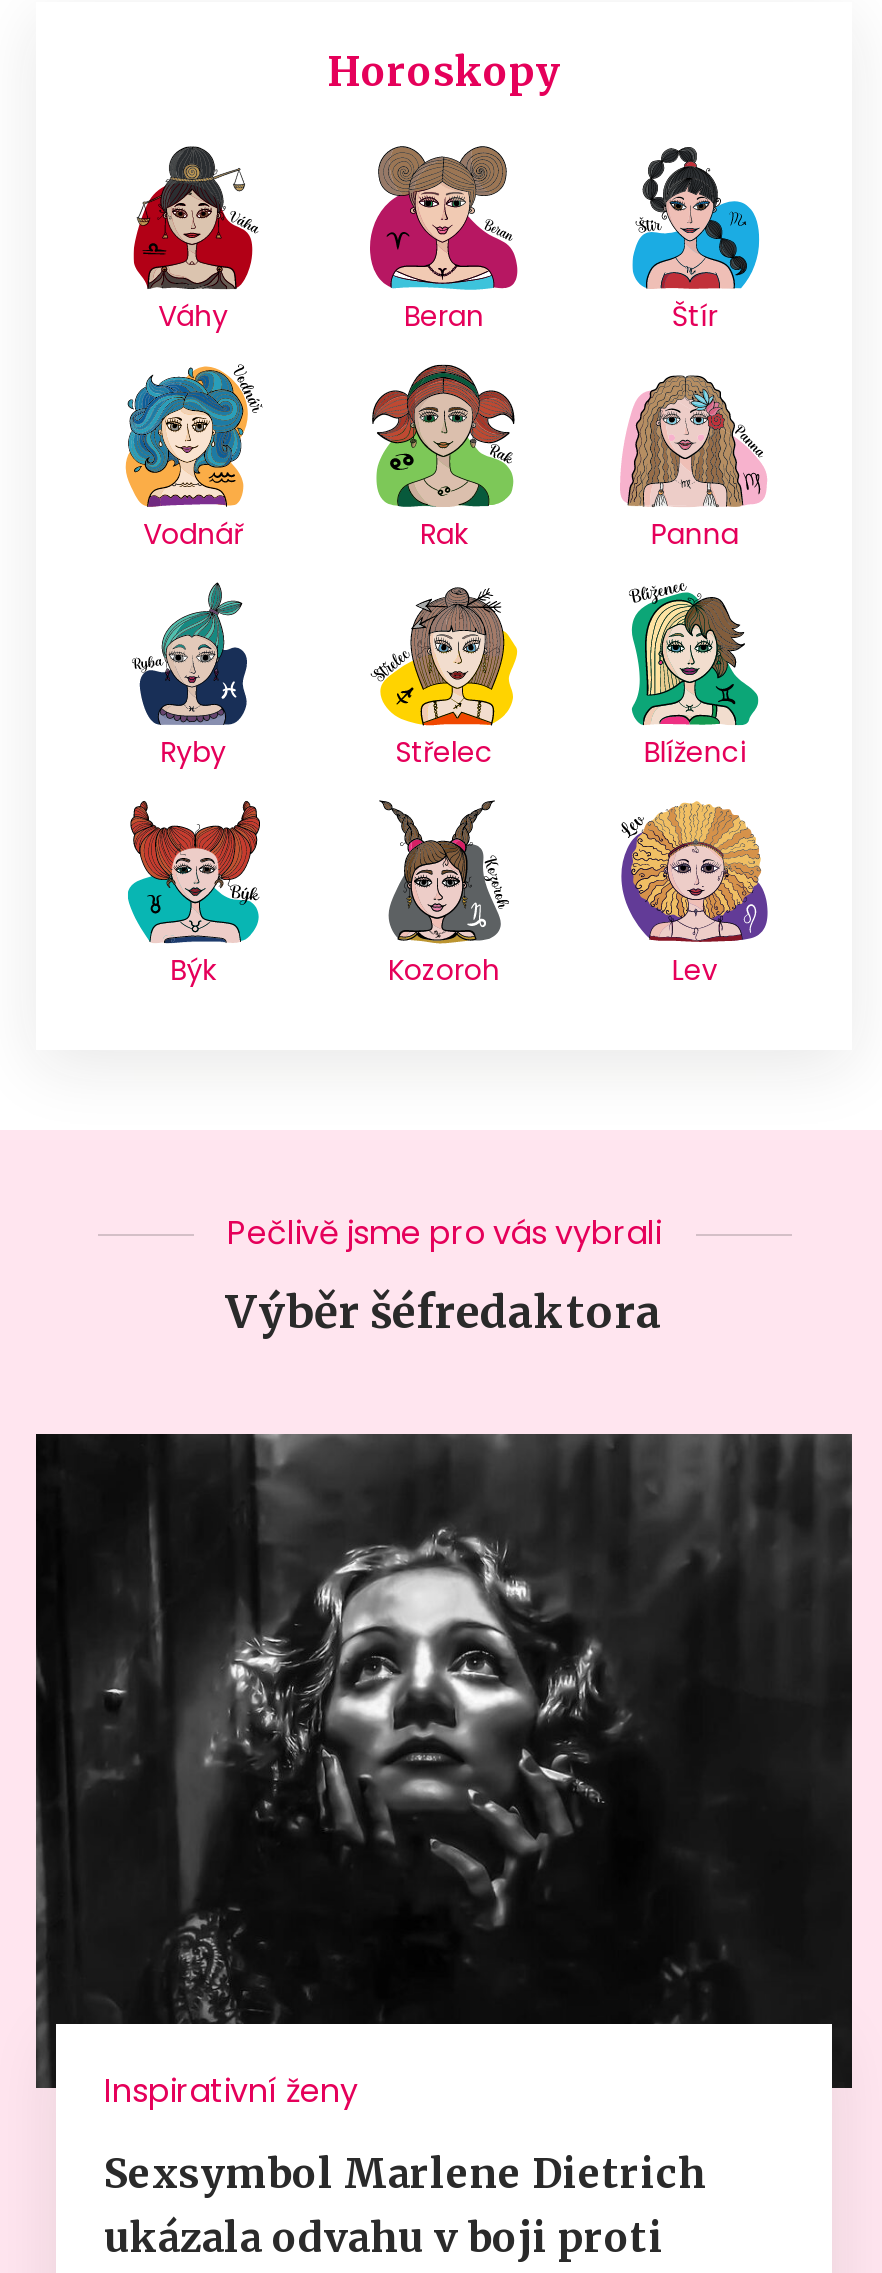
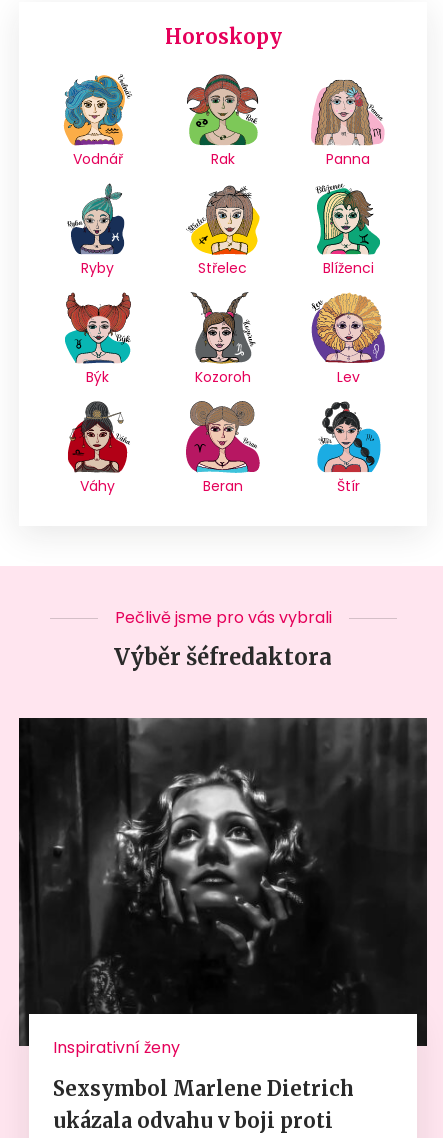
moved down: [image] | Váhy | Beran | Štír

moved up: [image] | Vodnář | Rak | ... | Kozoroh | Lev
